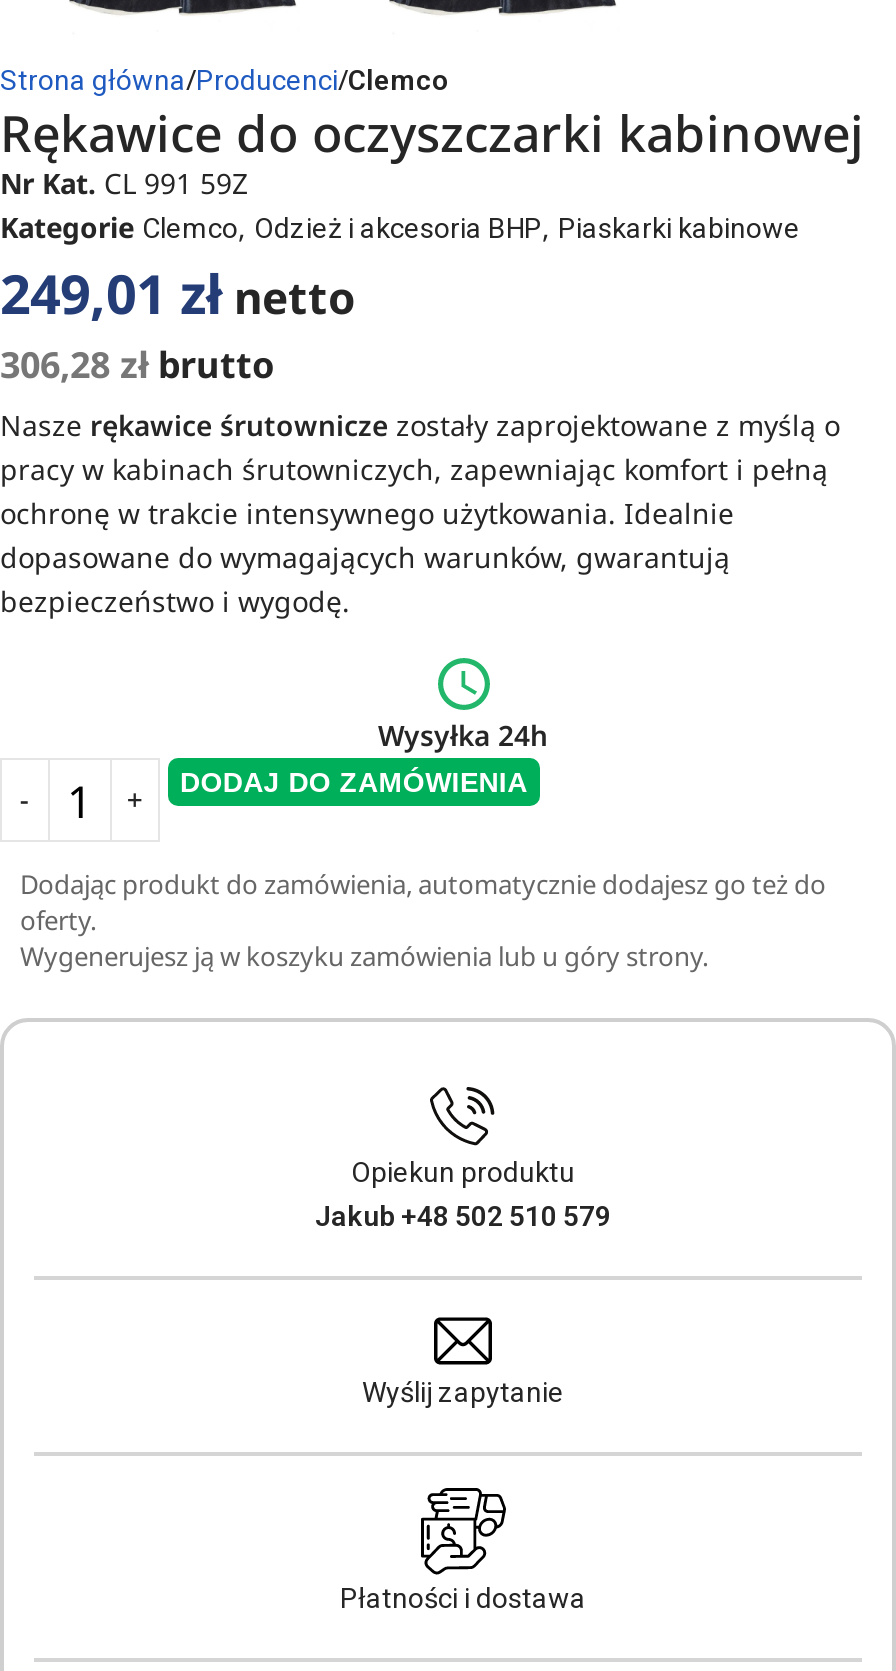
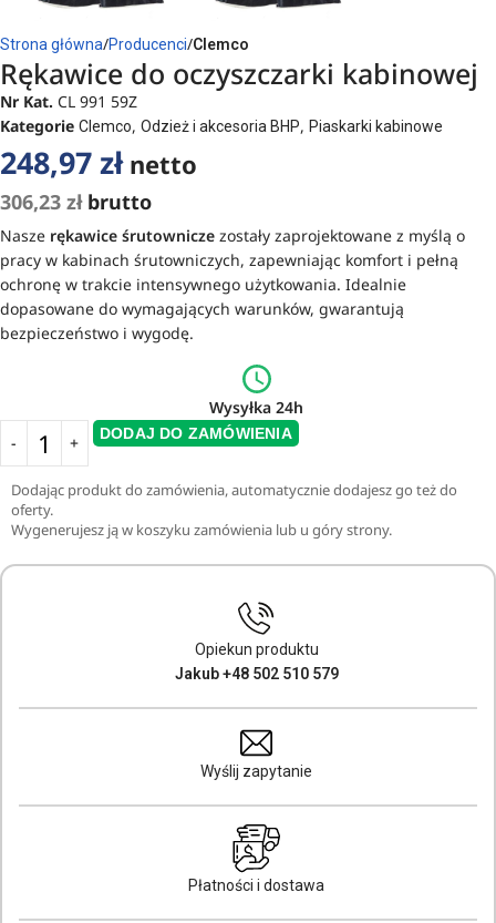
- 249,01 zł netto
+ 248,97 zł netto

- 306,28 zł brutto
+ 306,23 zł brutto
